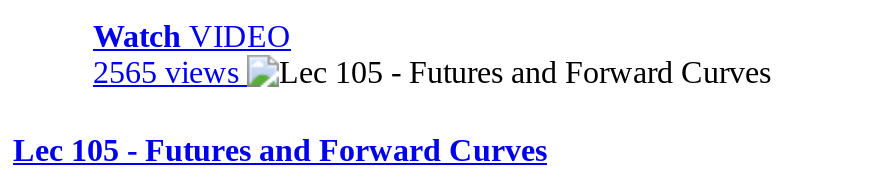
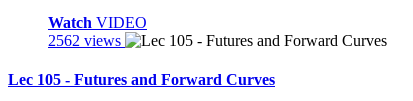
- 2565 views
+ 2562 views
